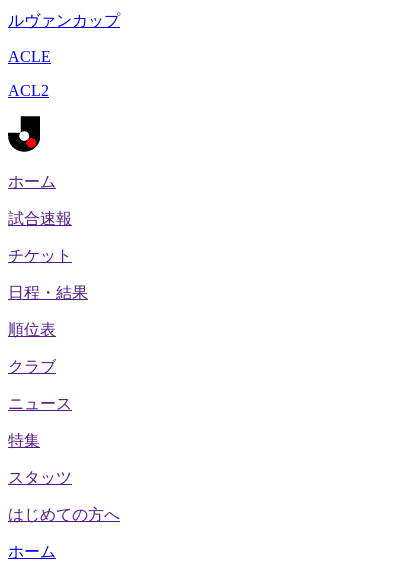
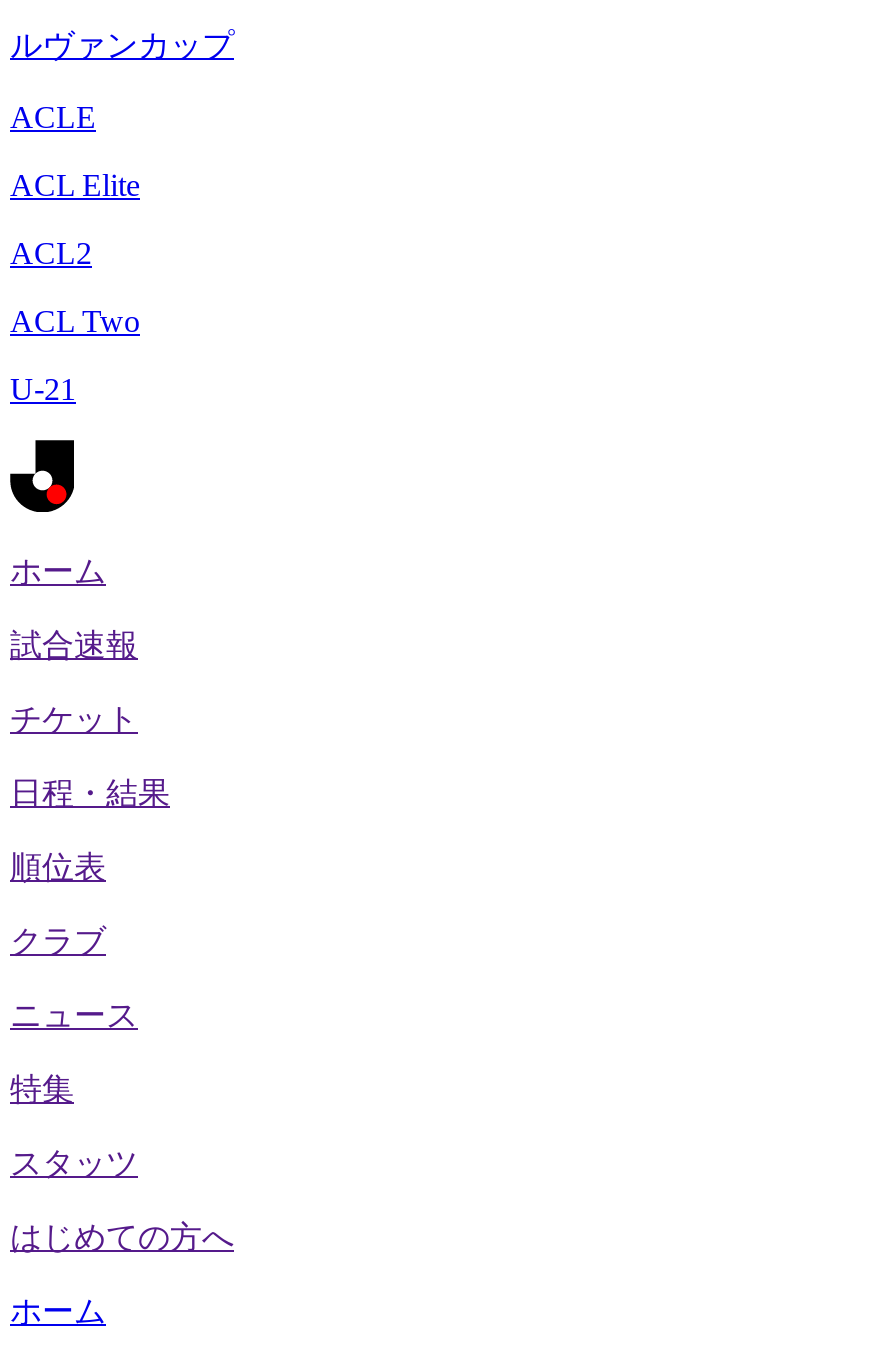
+ ACL Elite

+ ACL Two
+ U-21
